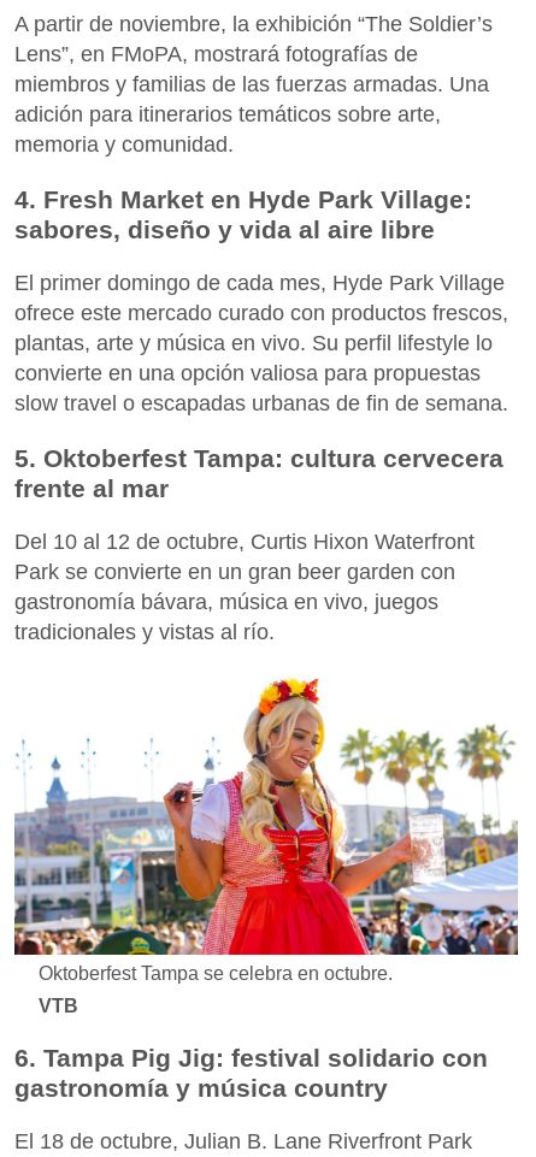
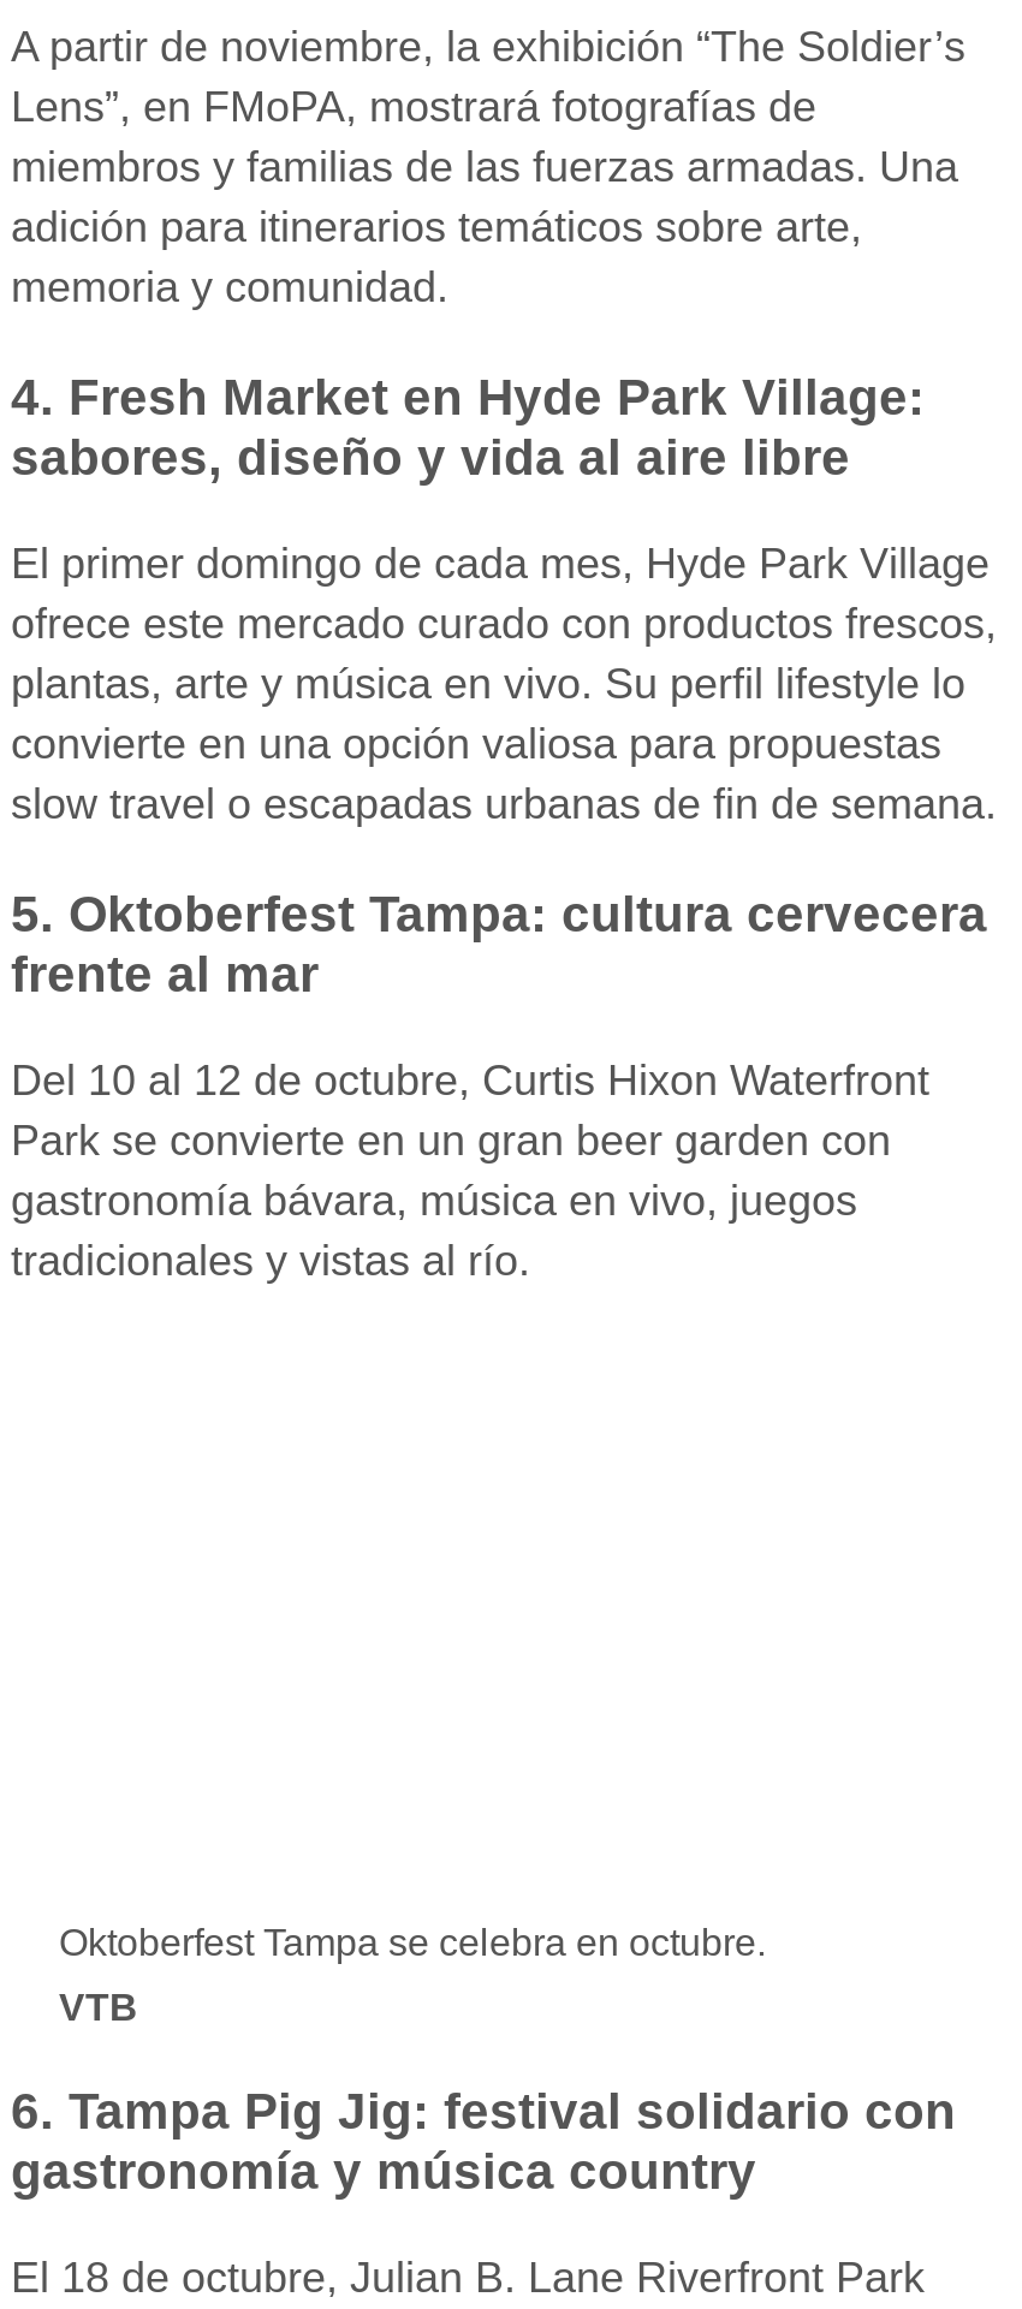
- [image]
